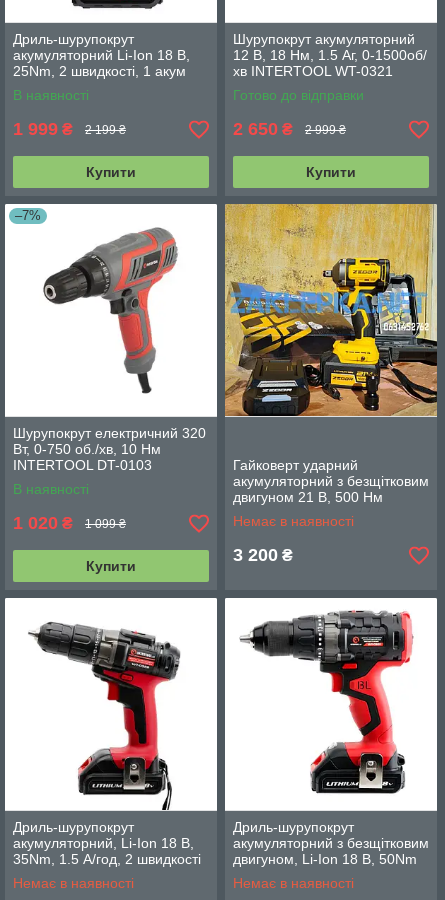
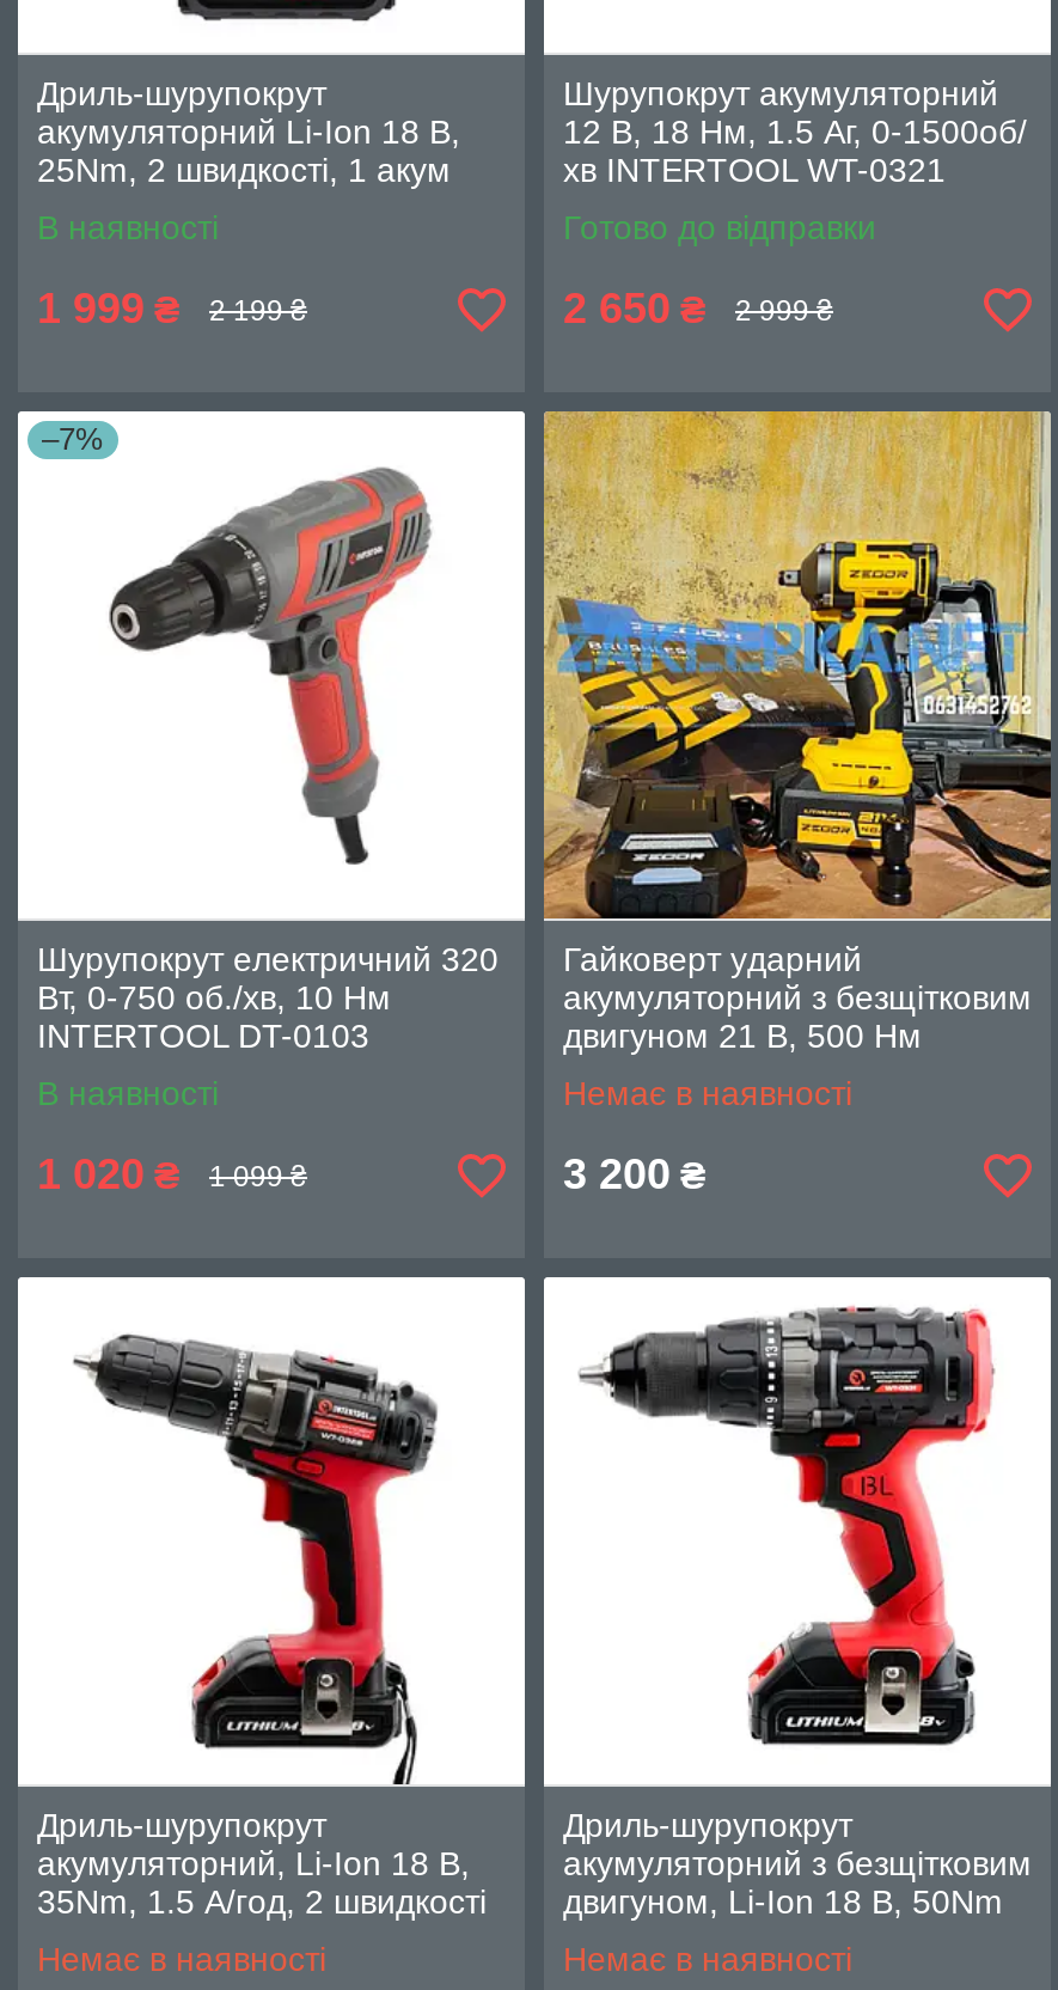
- Купити

- Купити

- Купити
